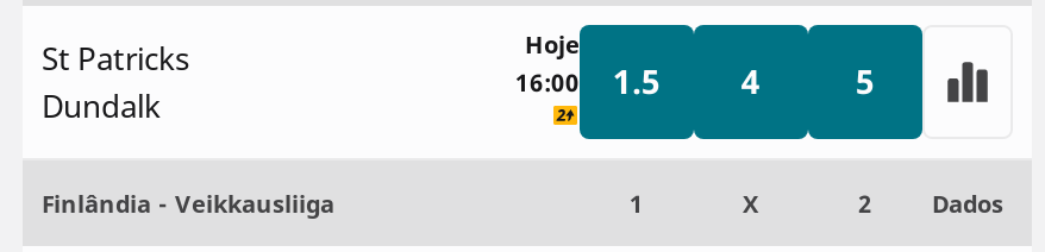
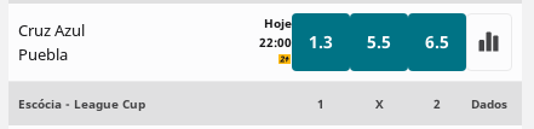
- St Patricks
- Dundalk
+ Cruz Azul
+ Puebla

- 16:00
- 1.5
- 4
- 5
+ 22:00
+ 1.3
+ 5.5
+ 6.5

- Finlândia - Veikkausliiga
+ Escócia - League Cup
